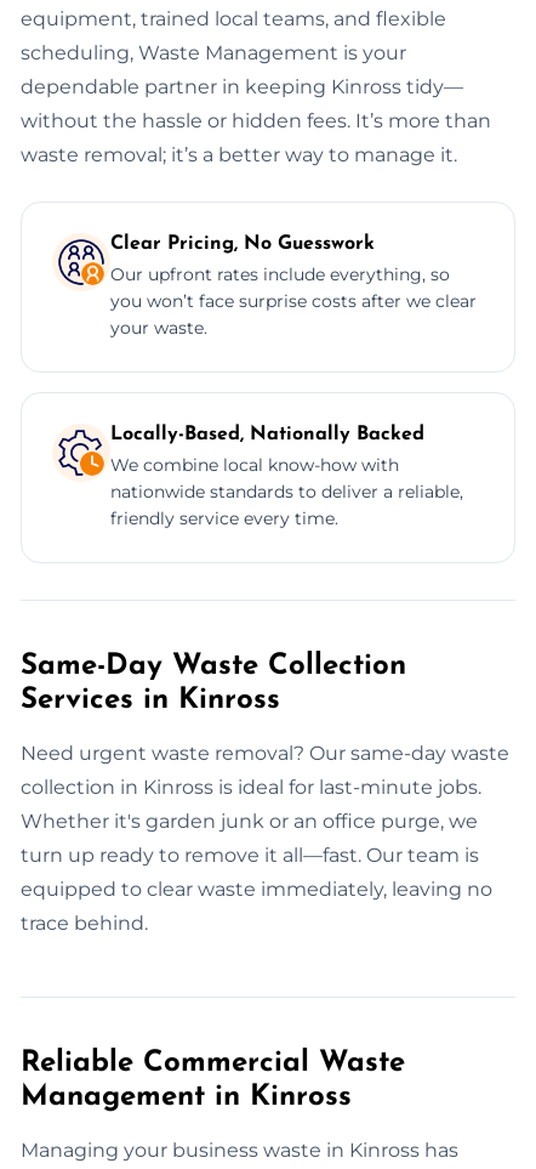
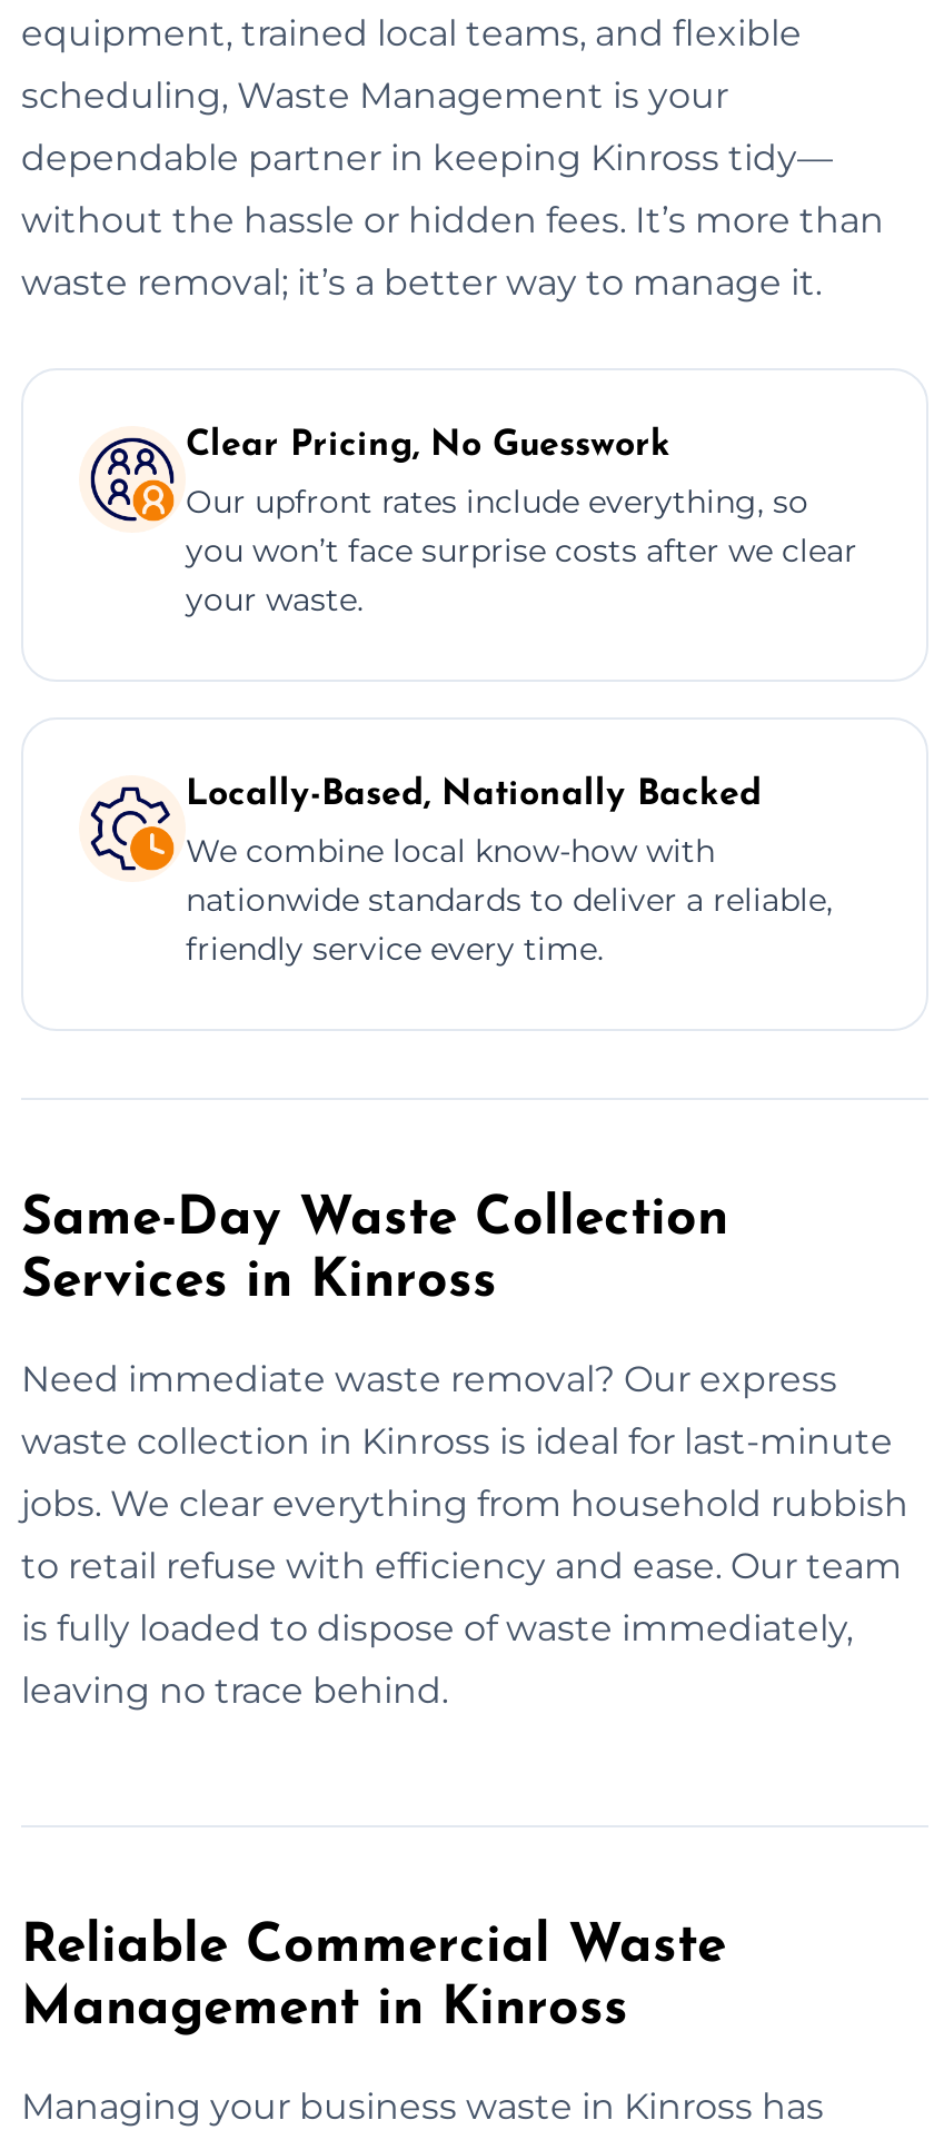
- Need urgent waste removal? Our same-day waste
+ Need immediate waste removal? Our express

- collection in Kinross is ideal for last-minute jobs.
+ waste collection in Kinross is ideal for last-minute

- Whether it's garden junk or an office purge, we
+ jobs. We clear everything from household rubbish

- turn up ready to remove it all—fast. Our team is
+ to retail refuse with efficiency and ease. Our team

- equipped to clear waste immediately, leaving no
+ is fully loaded to dispose of waste immediately,

- trace behind.
+ leaving no trace behind.
